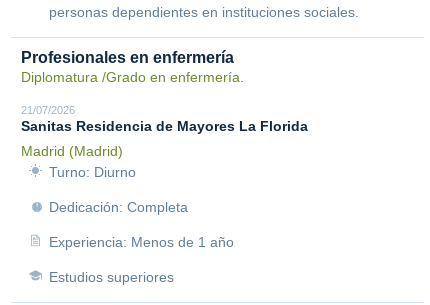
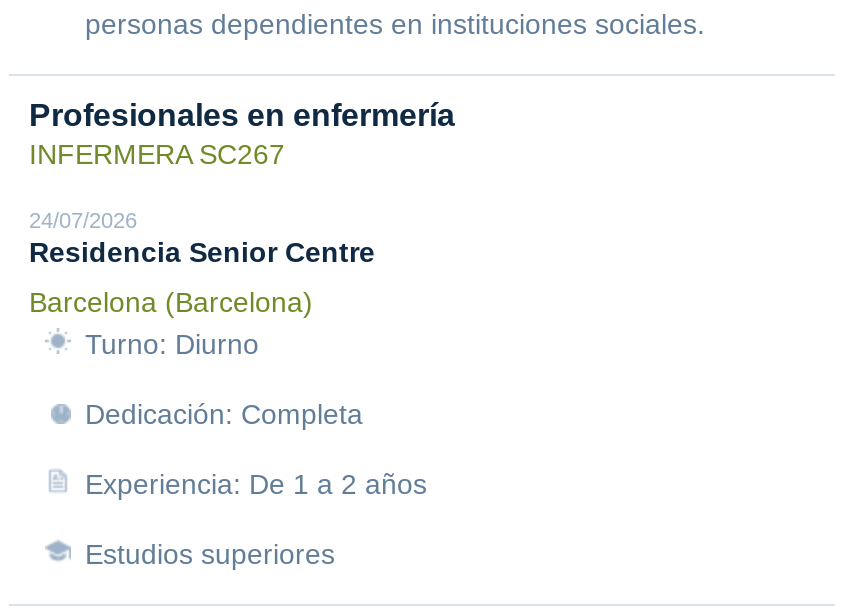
- Diplomatura /Grado en enfermería.
+ INFERMERA SC267

- 21/07/2026
- Sanitas Residencia de Mayores La Florida
+ 24/07/2026
+ Residencia Senior Centre

- Madrid (Madrid)
+ Barcelona (Barcelona)

- Experiencia: Menos de 1 año
+ Experiencia: De 1 a 2 años
